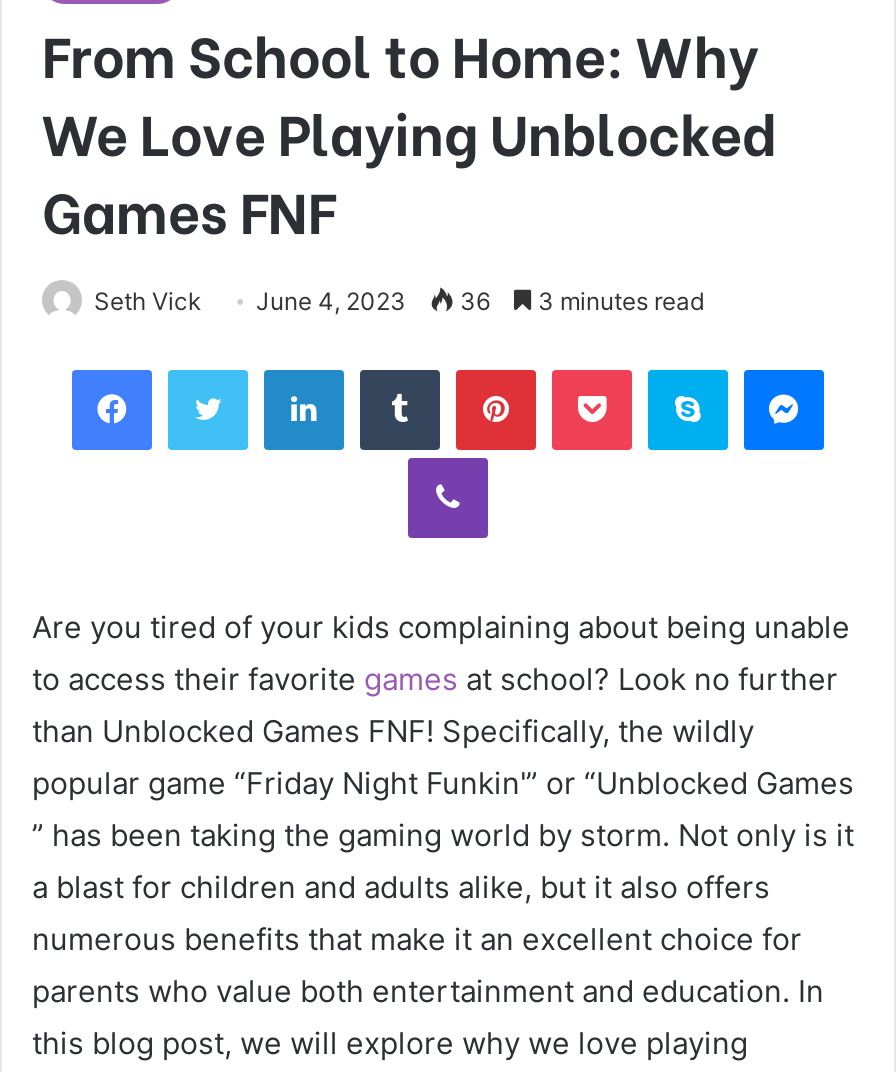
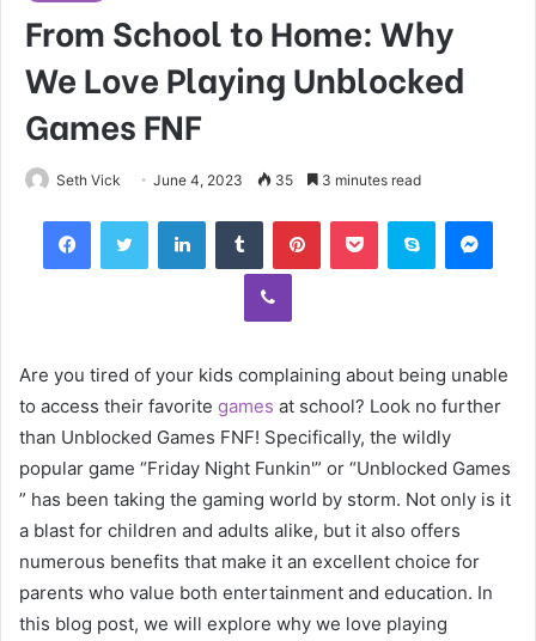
- Seth Vick June 4, 2023 36 3 minutes read
+ Seth Vick June 4, 2023 35 3 minutes read
